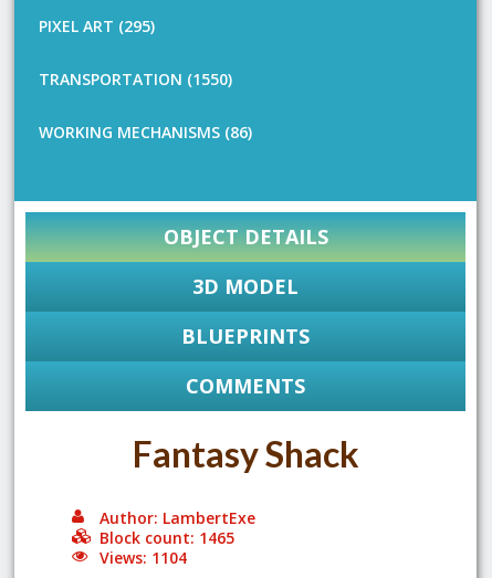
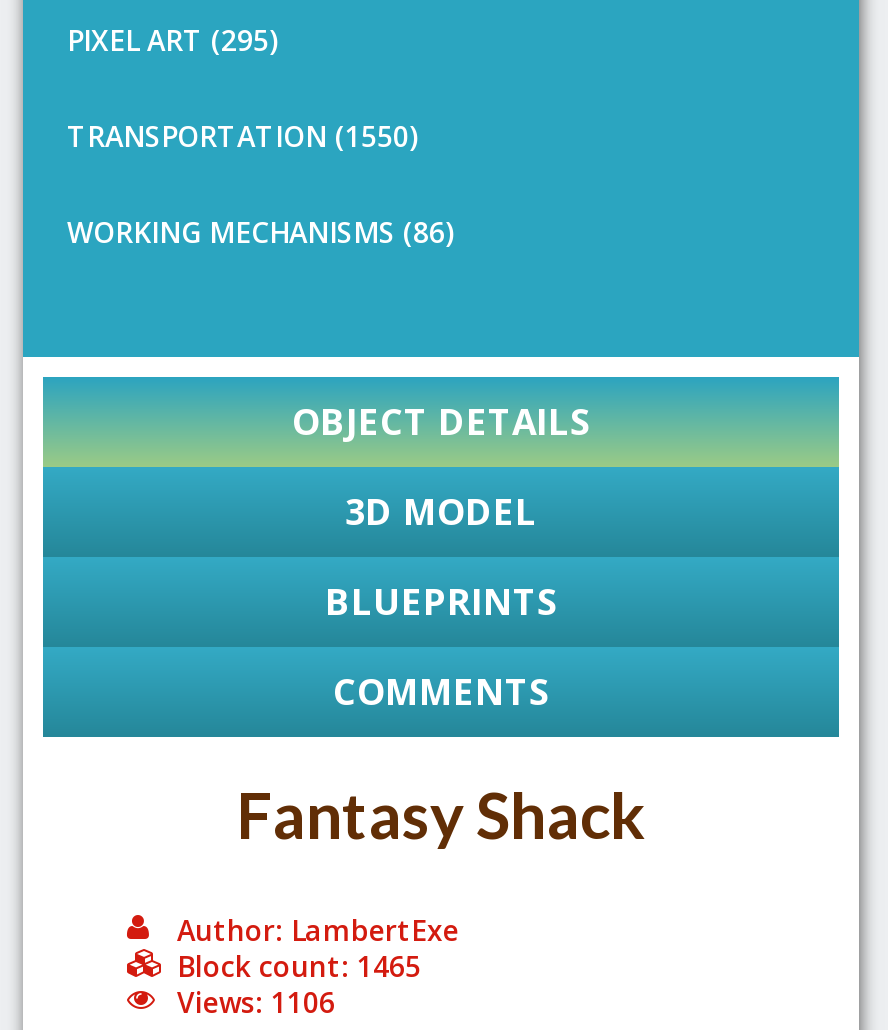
- Views: 1104
+ Views: 1106
